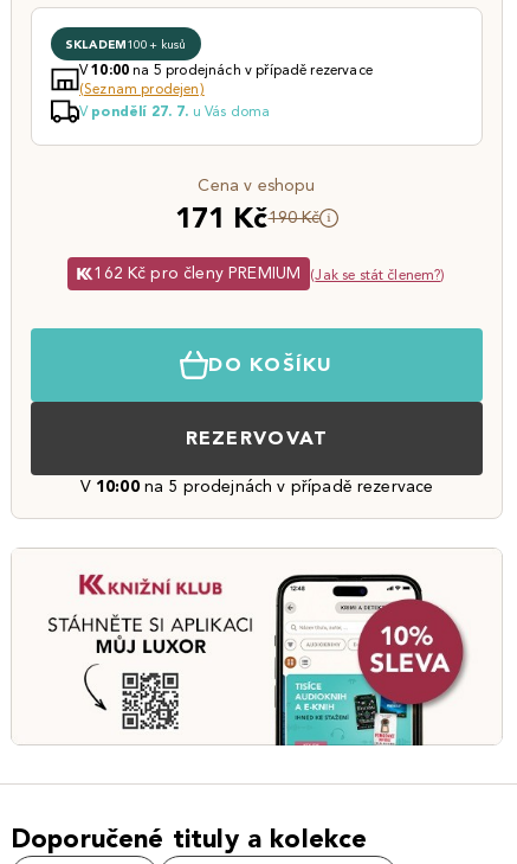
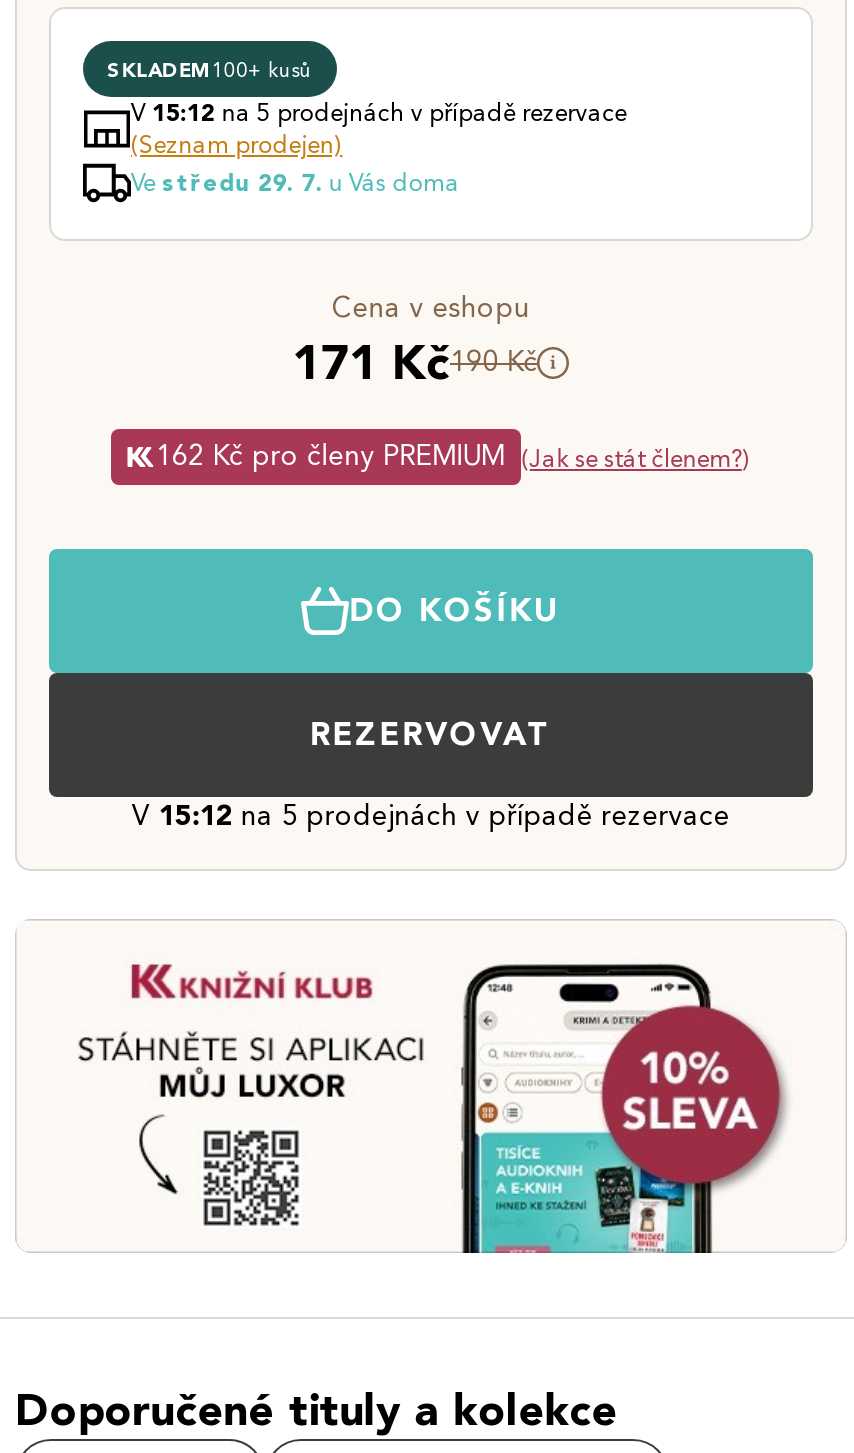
- V10:00na 5 prodejnách v případě rezervace
+ V15:12na 5 prodejnách v případě rezervace

- V pondělí 27. 7. u Vás doma
+ Ve středu 29. 7. u Vás doma

- V 10:00 na 5 prodejnách v případě rezervace
+ V 15:12 na 5 prodejnách v případě rezervace
